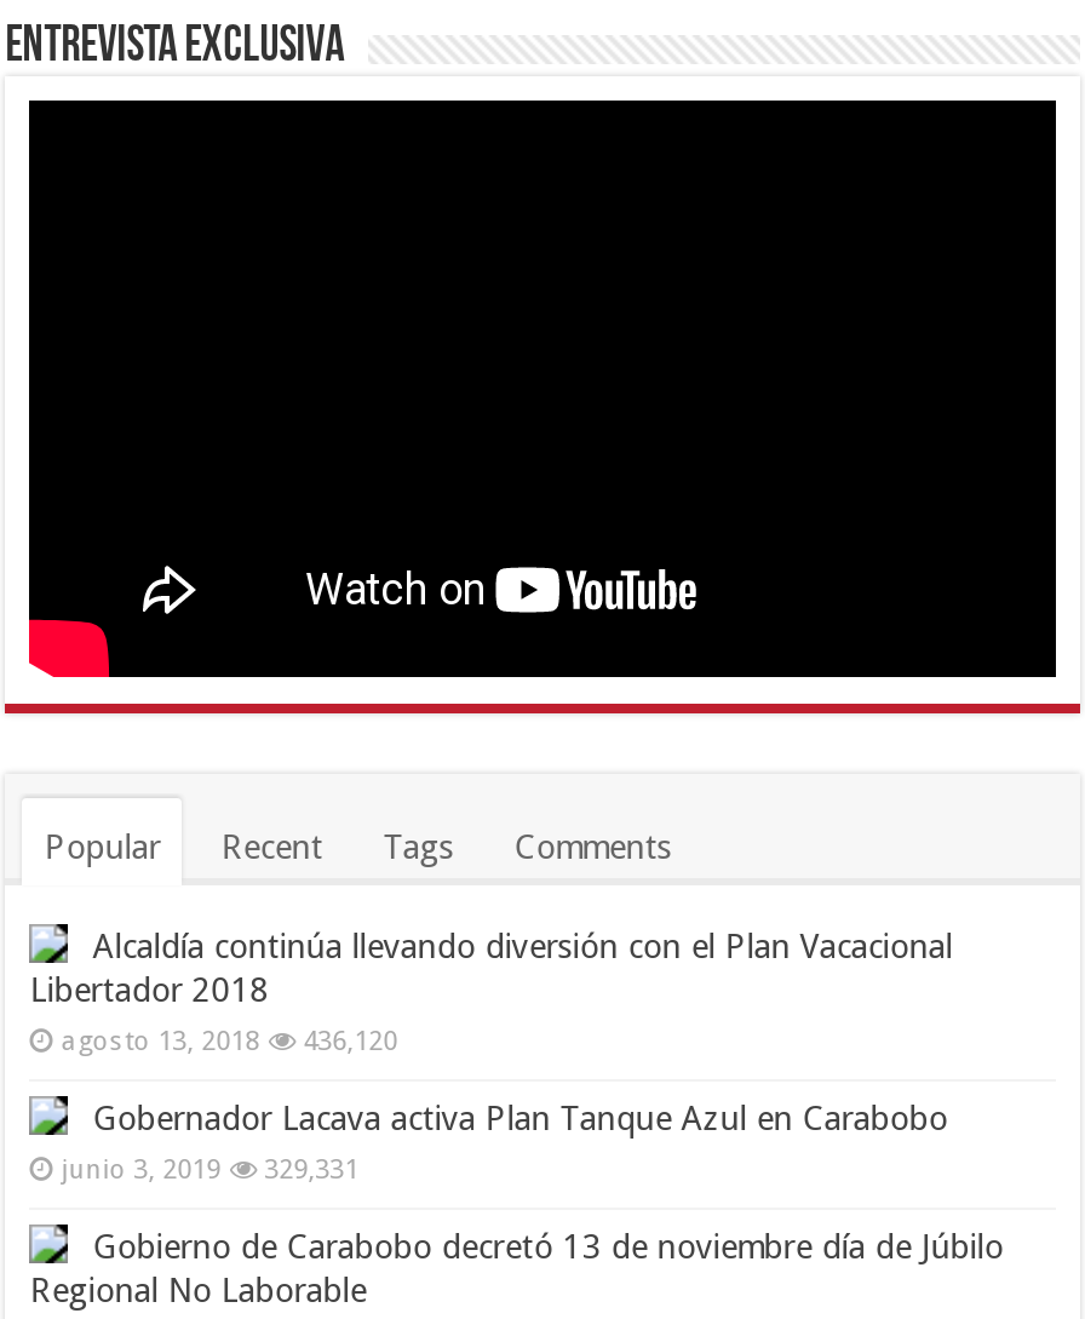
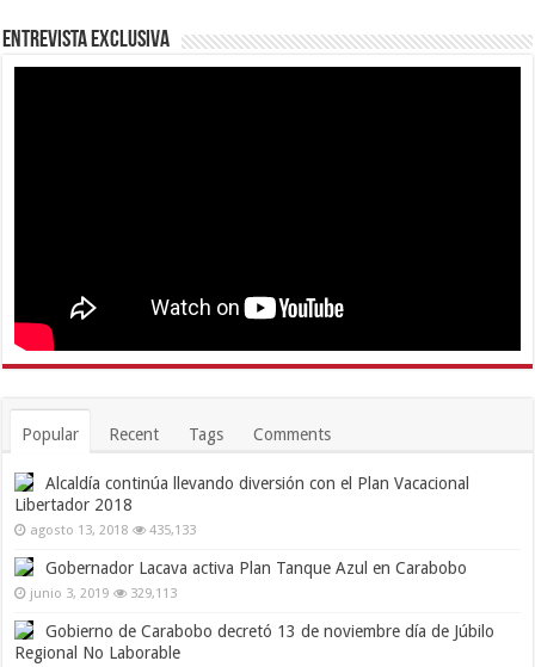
- agosto 13, 2018 436,120
+ agosto 13, 2018 435,133

- junio 3, 2019 329,331
+ junio 3, 2019 329,113
